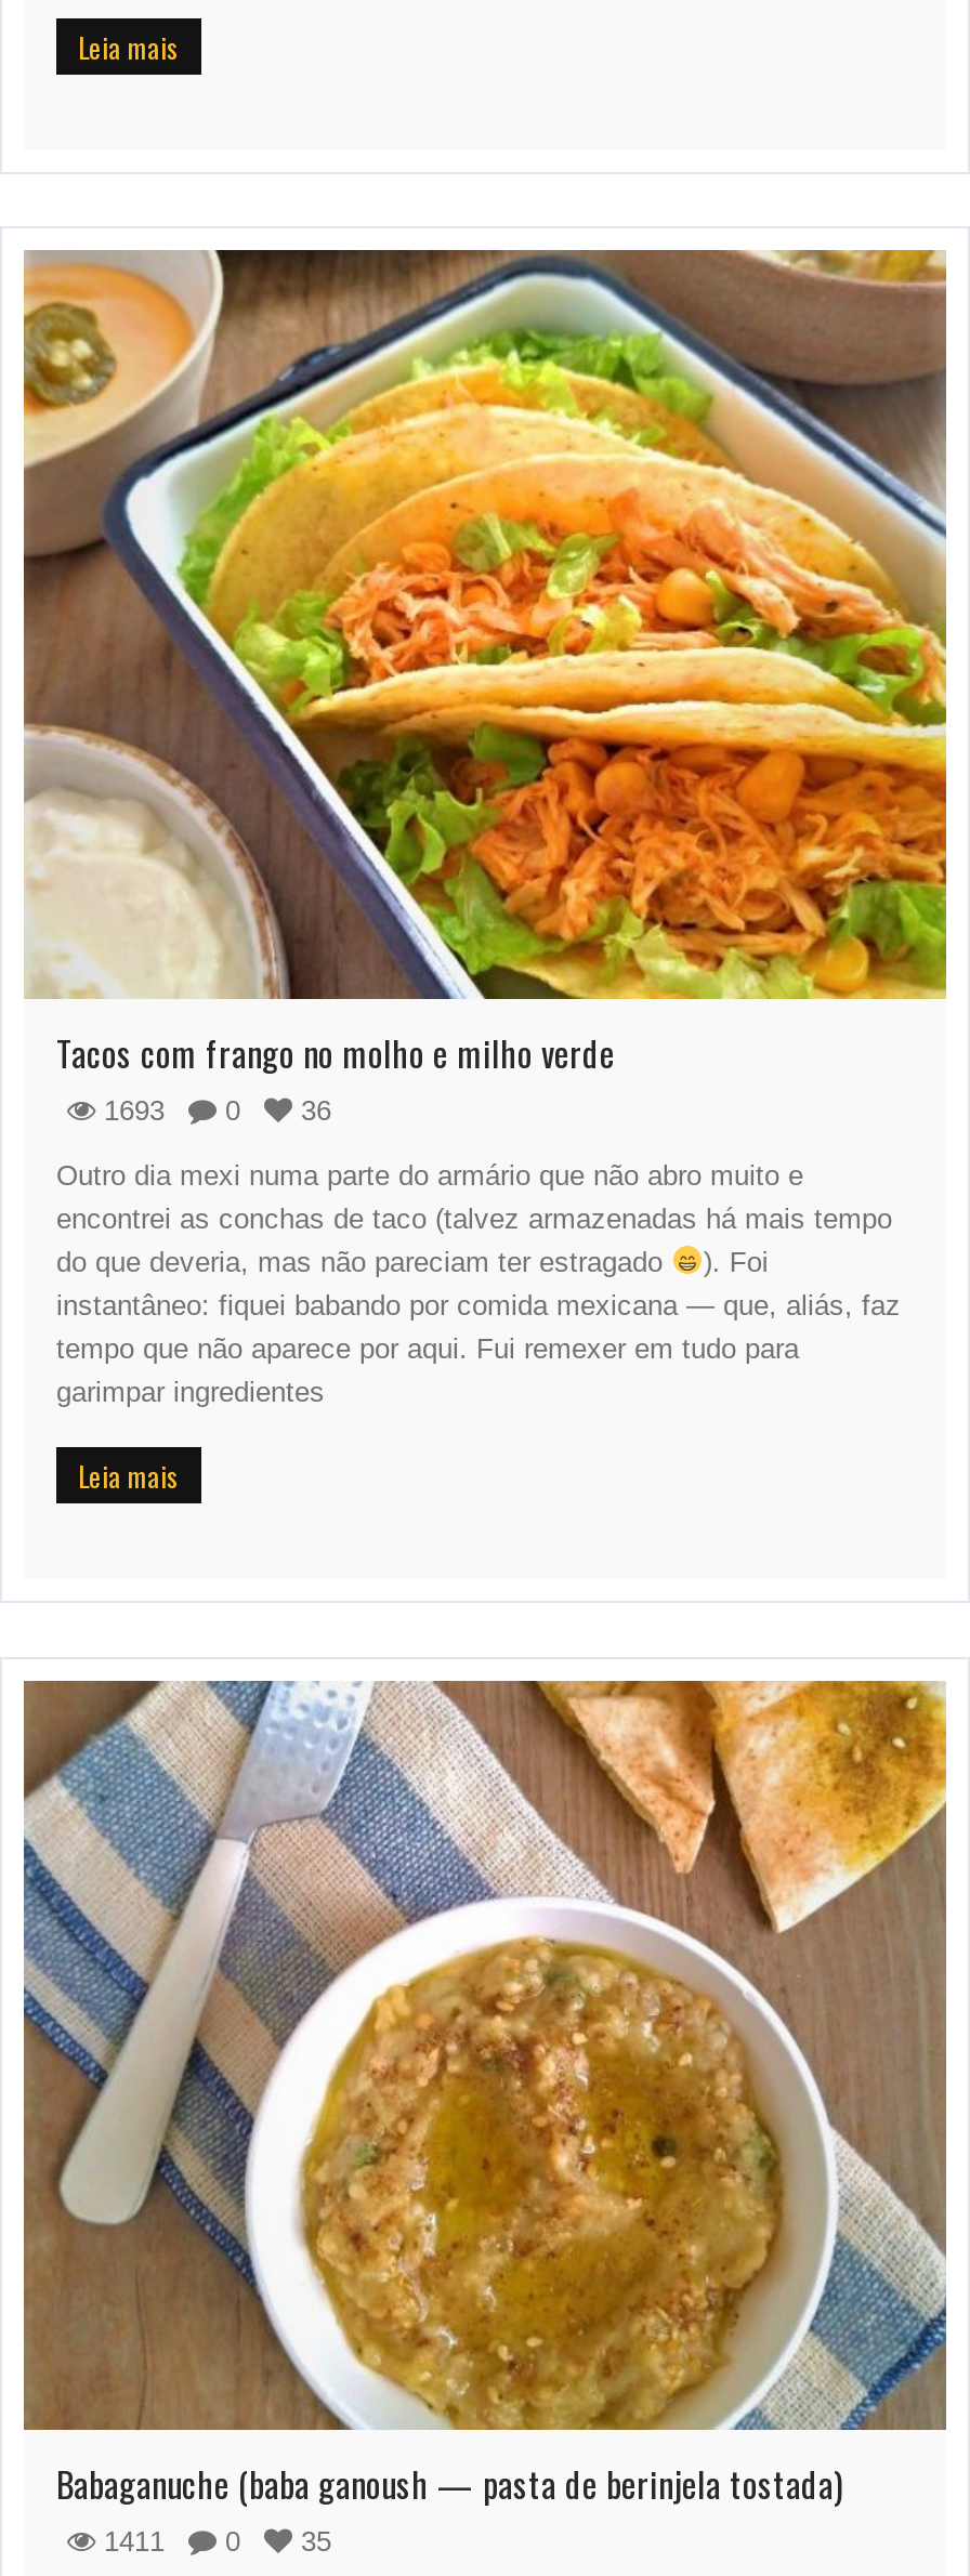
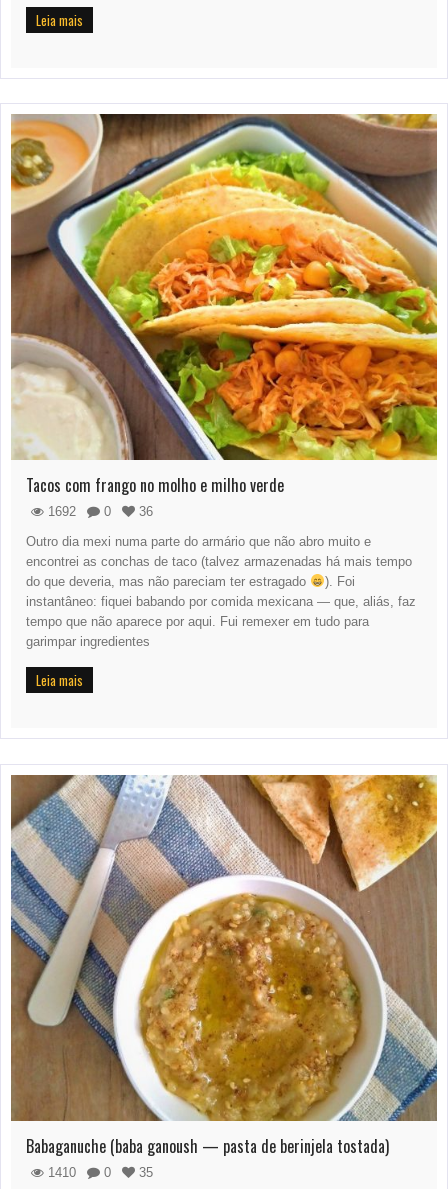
- 1693 0 36
+ 1692 0 36

- 1411 0 35
+ 1410 0 35
